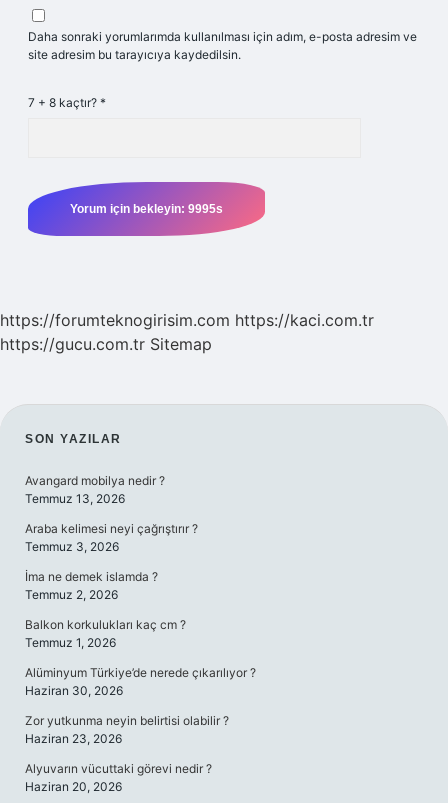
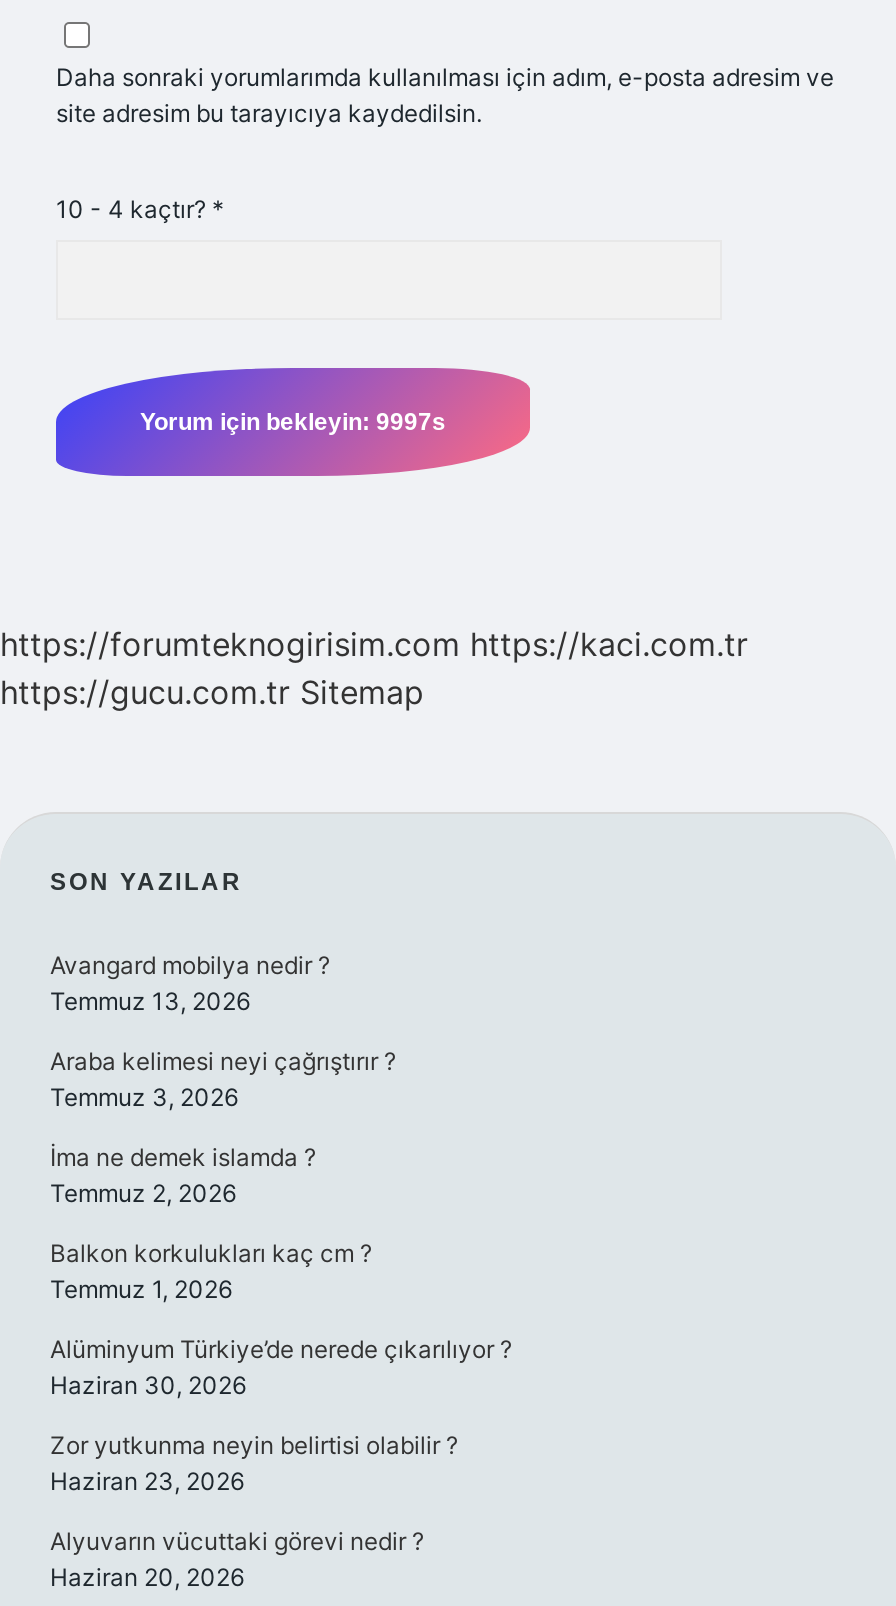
- 7 + 8 kaçtır? *
+ 10 - 4 kaçtır? *
